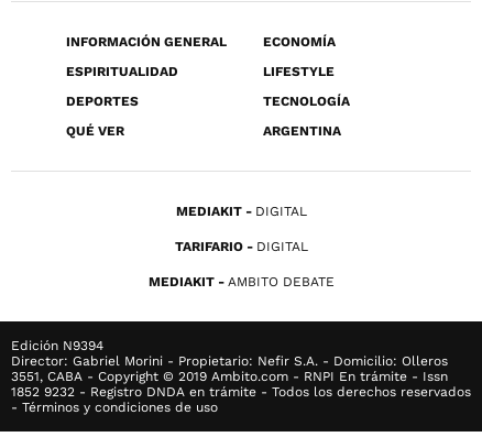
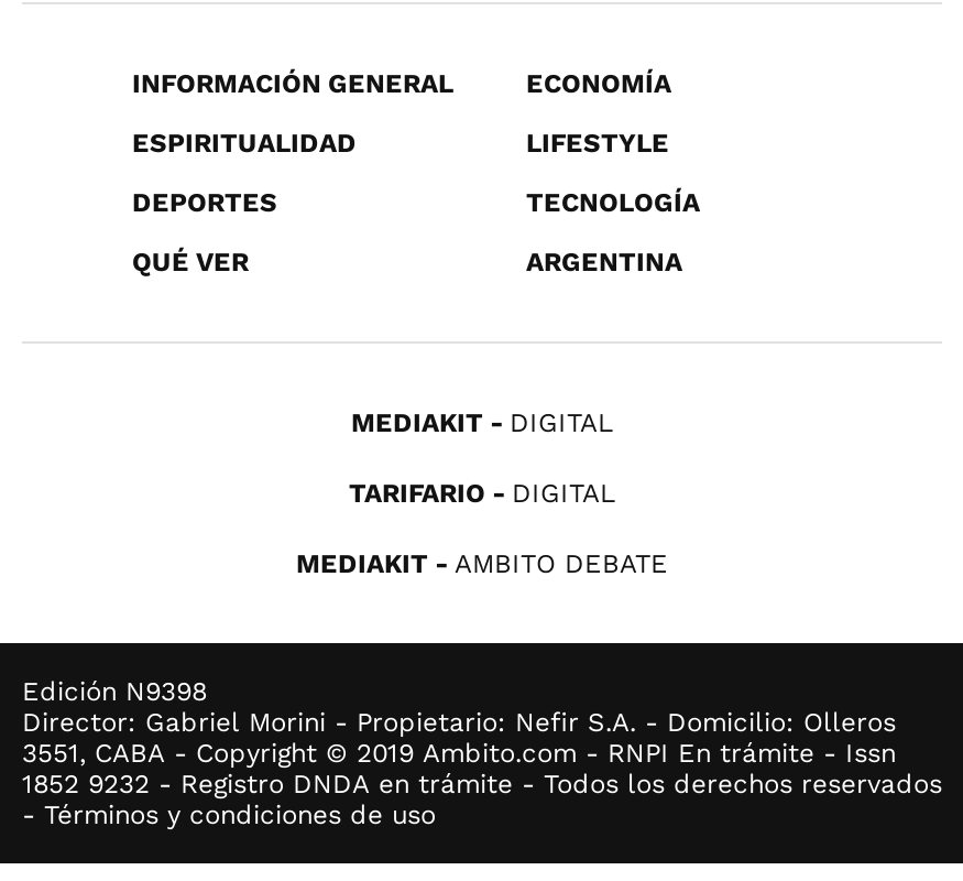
- Edición N9394
+ Edición N9398
